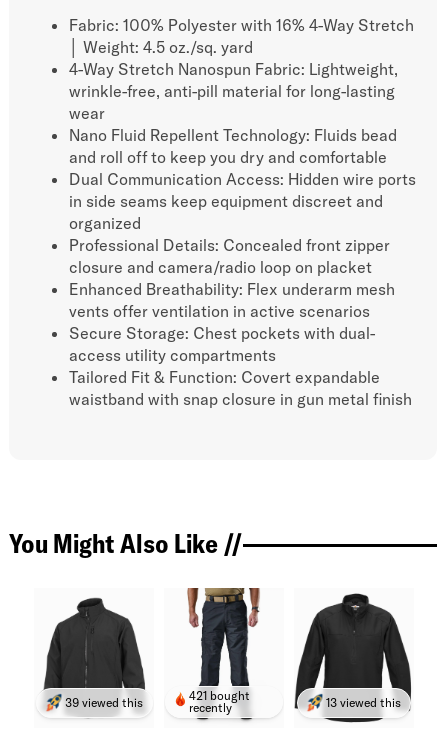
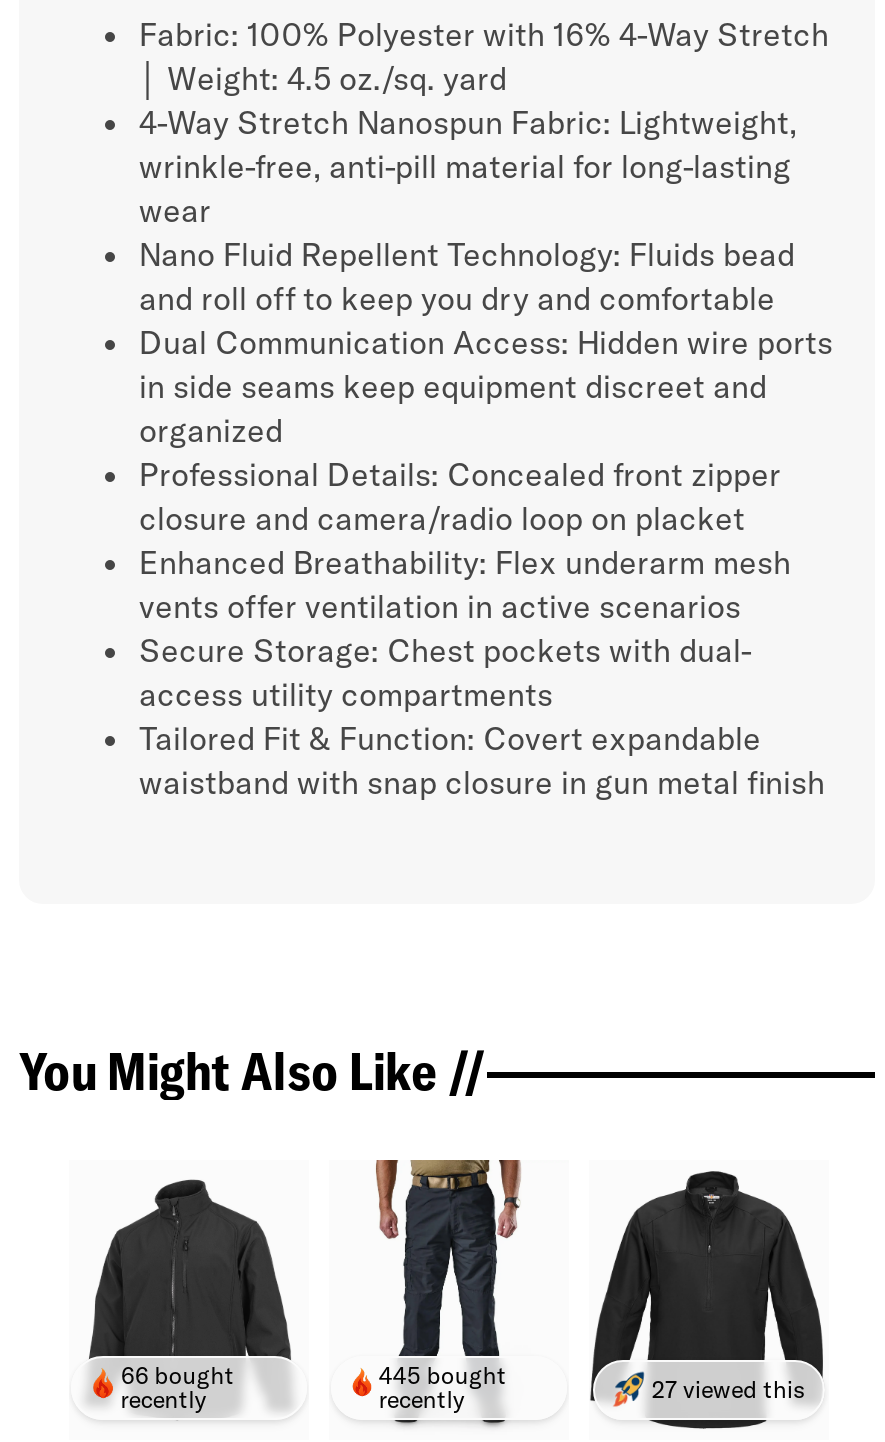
- 421 bought
+ 445 bought

- 39 viewed this
+ 66 bought
+ recently

- 13 viewed this
+ 27 viewed this
